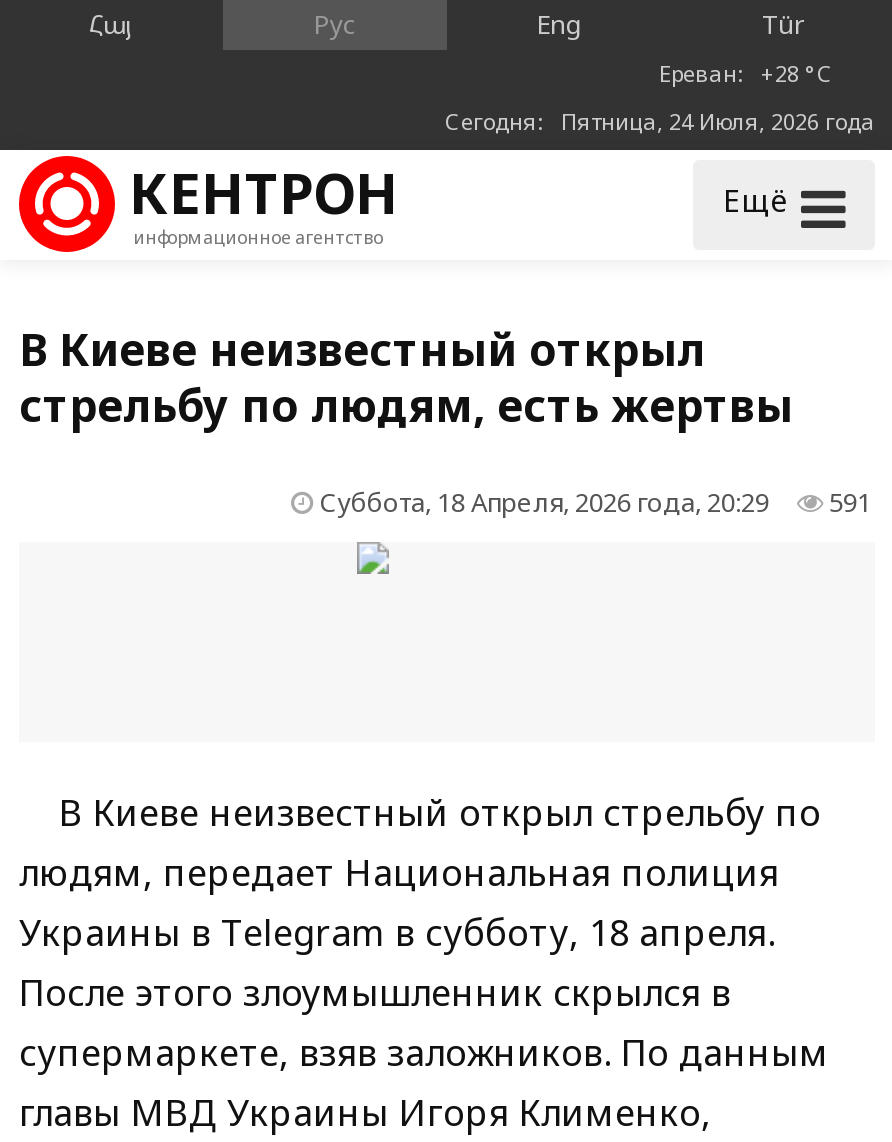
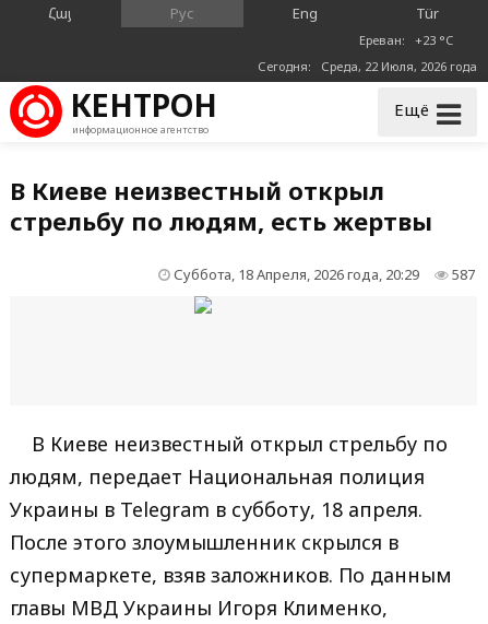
- Ереван: +28 °C
+ Ереван: +23 °C

- Сегодня: Пятница, 24 Июля, 2026 года
+ Сегодня: Среда, 22 Июля, 2026 года

- Суббота, 18 Апреля, 2026 года, 20:29 591
+ Суббота, 18 Апреля, 2026 года, 20:29 587
